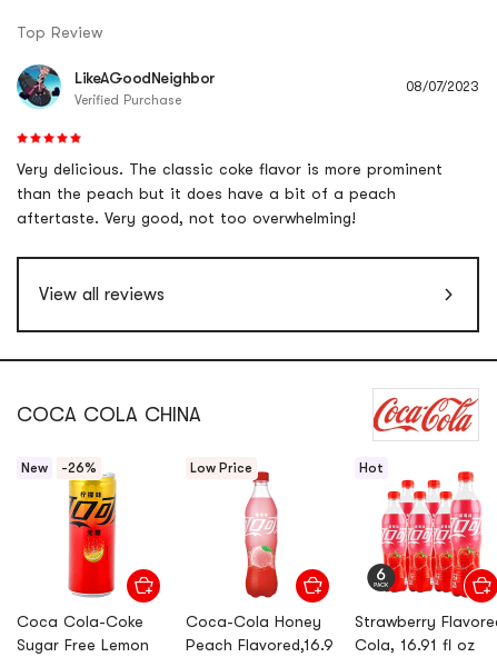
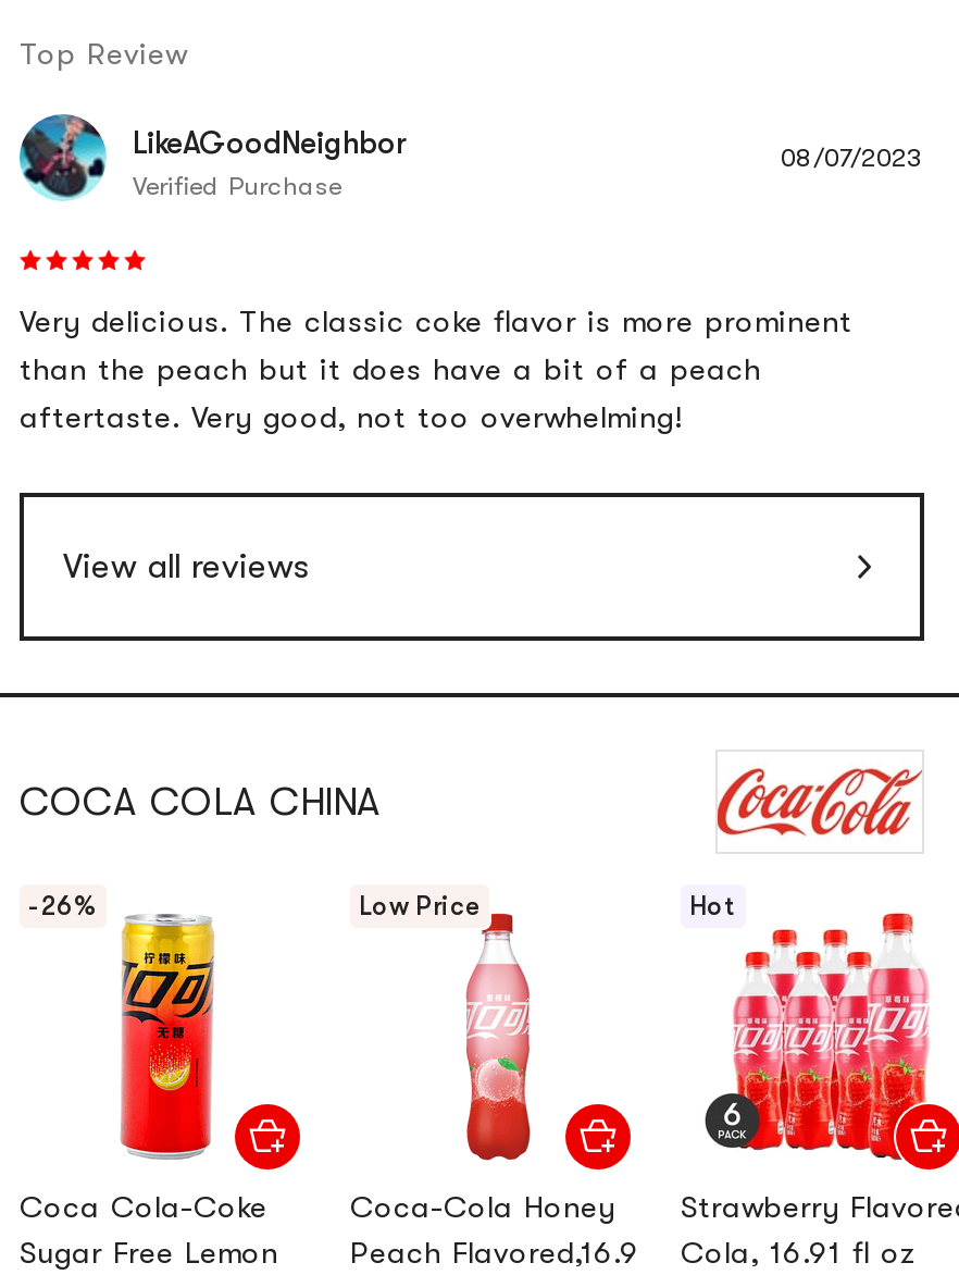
- New
